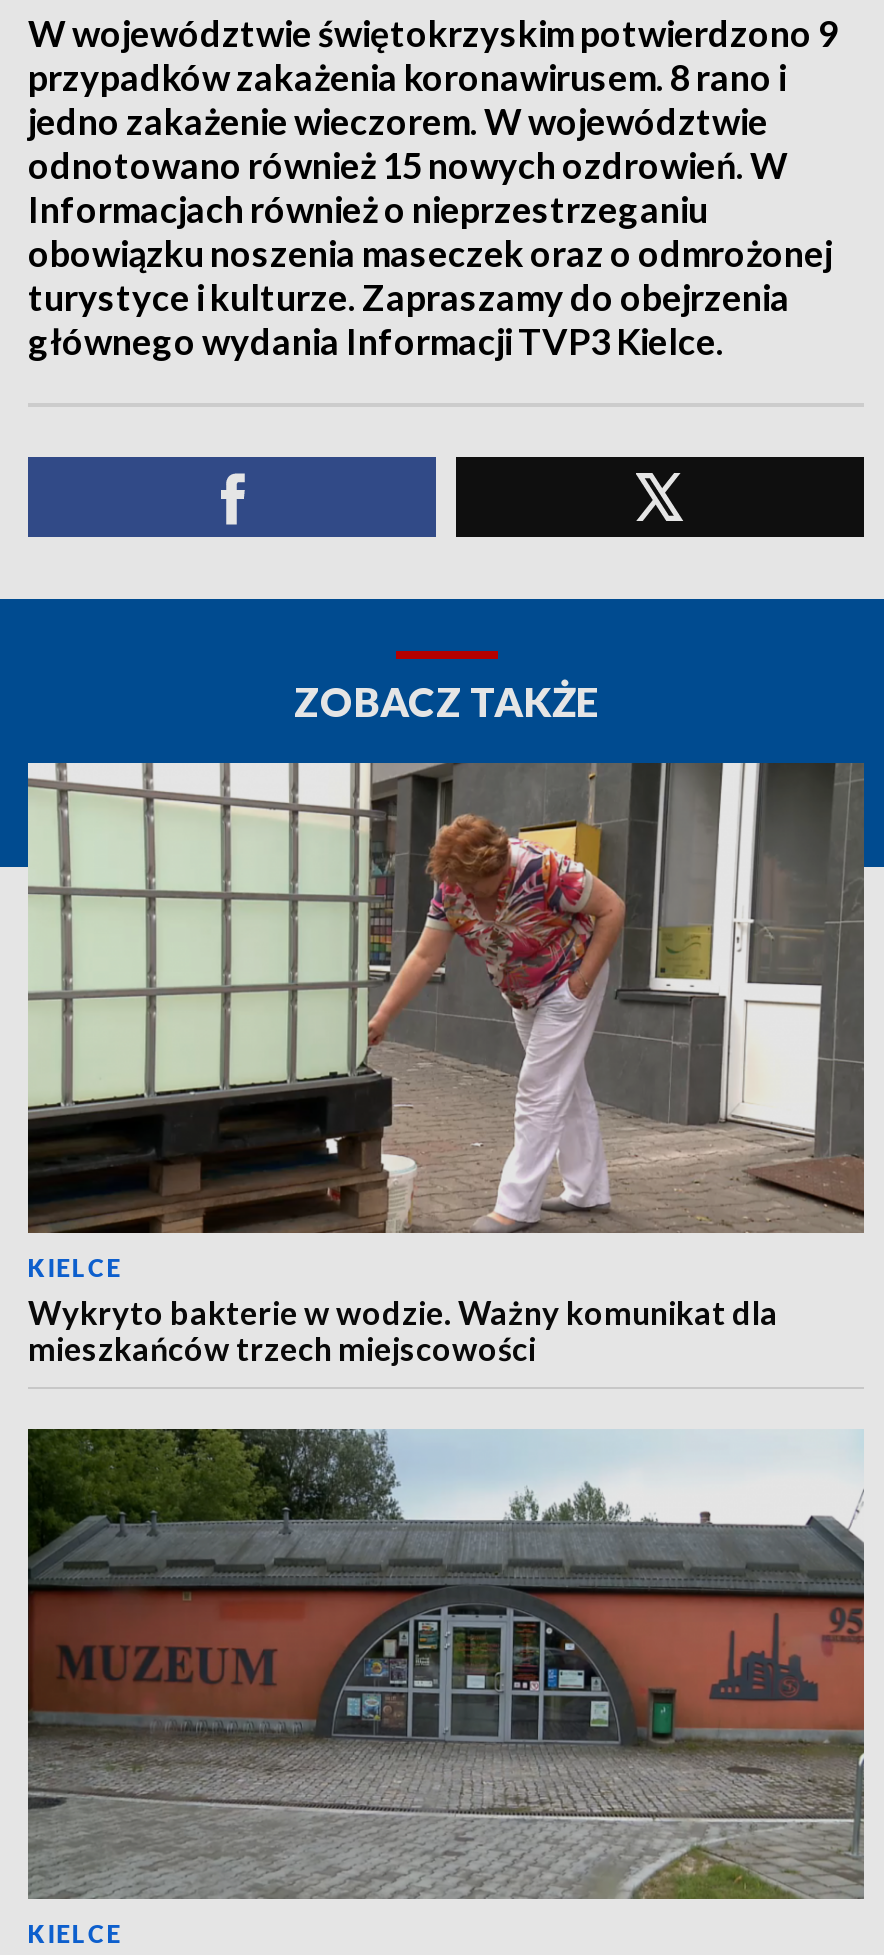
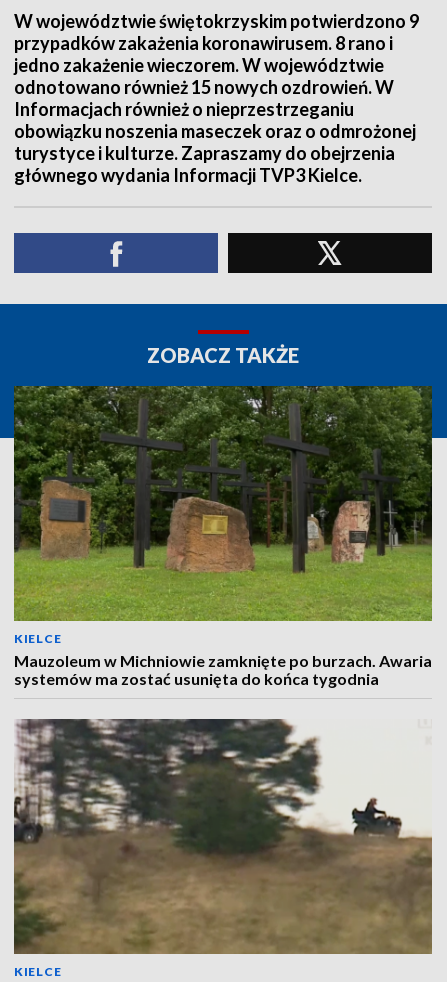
- [image]
- Wykryto bakterie w wodzie. Ważny komunikat dla
- mieszkańców trzech miejscowości
+ [image]
+ Mauzoleum w Michniowie zamknięte po burzach. Awaria
+ systemów ma zostać usunięta do końca tygodnia

- [image]
+ [image]
